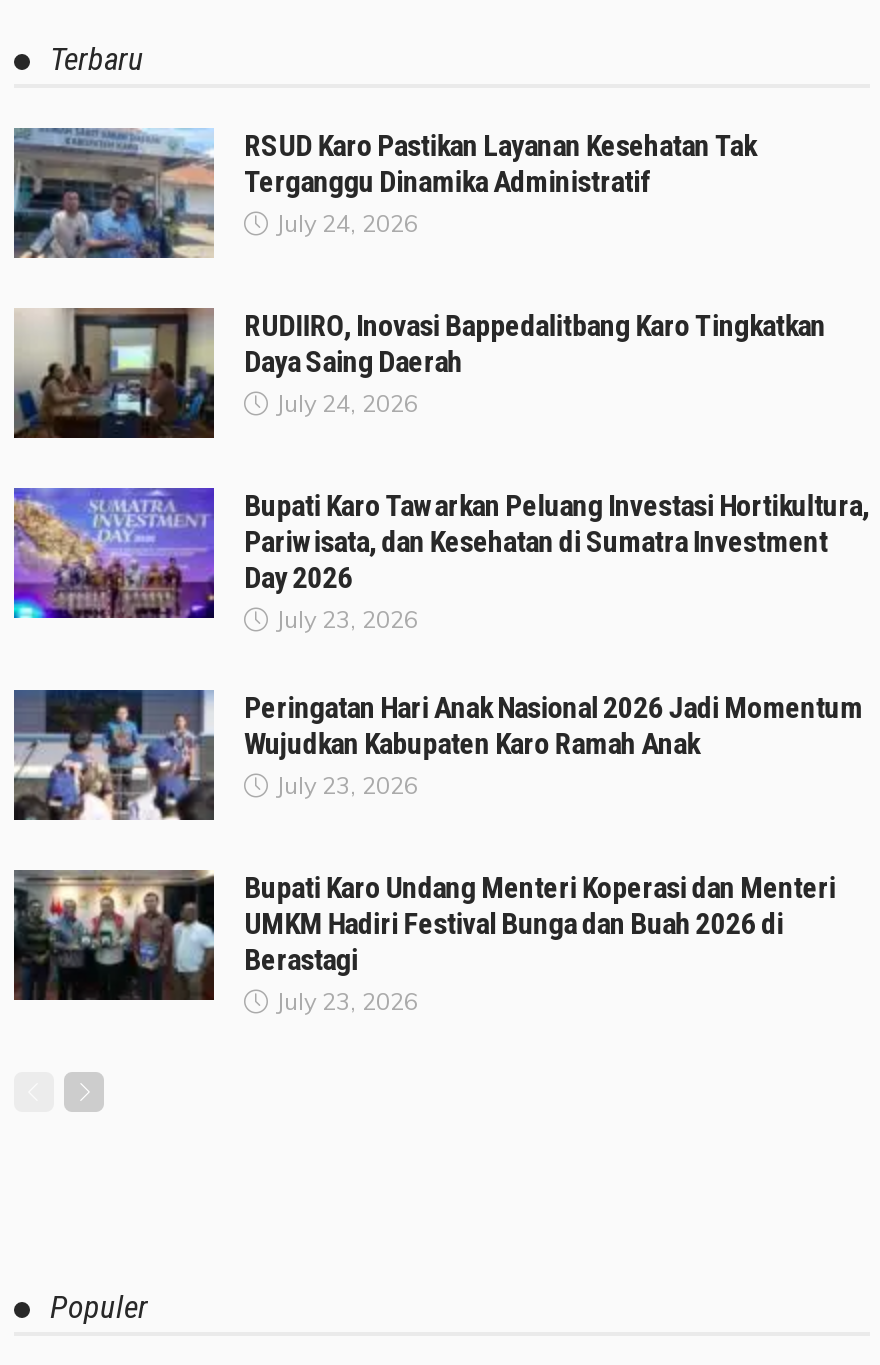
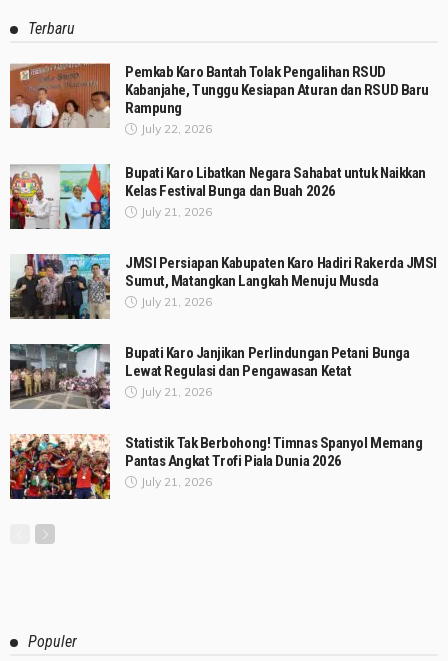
- [image]
- RSUD Karo Pastikan Layanan Kesehatan Tak
- Terganggu Dinamika Administratif
- July 24, 2026
+ [image]
+ Pemkab Karo Bantah Tolak Pengalihan RSUD
+ Kabanjahe, Tunggu Kesiapan Aturan dan RSUD Baru
+ Rampung
+ July 22, 2026

- [image]
- RUDIIRO, Inovasi Bappedalitbang Karo Tingkatkan
- Daya Saing Daerah
- July 24, 2026
+ [image]
+ Bupati Karo Libatkan Negara Sahabat untuk Naikkan
+ Kelas Festival Bunga dan Buah 2026
+ July 21, 2026

- [image]
- Bupati Karo Tawarkan Peluang Investasi Hortikultura,
- Pariwisata, dan Kesehatan di Sumatra Investment
- Day 2026
- July 23, 2026
+ [image]
+ JMSI Persiapan Kabupaten Karo Hadiri Rakerda JMSI
+ Sumut, Matangkan Langkah Menuju Musda
+ July 21, 2026

- [image]
- Peringatan Hari Anak Nasional 2026 Jadi Momentum
- Wujudkan Kabupaten Karo Ramah Anak
- July 23, 2026
+ [image]
+ Bupati Karo Janjikan Perlindungan Petani Bunga
+ Lewat Regulasi dan Pengawasan Ketat
+ July 21, 2026

- [image]
- Bupati Karo Undang Menteri Koperasi dan Menteri
- UMKM Hadiri Festival Bunga dan Buah 2026 di
- Berastagi
- July 23, 2026
+ [image]
+ Statistik Tak Berbohong! Timnas Spanyol Memang
+ Pantas Angkat Trofi Piala Dunia 2026
+ July 21, 2026
